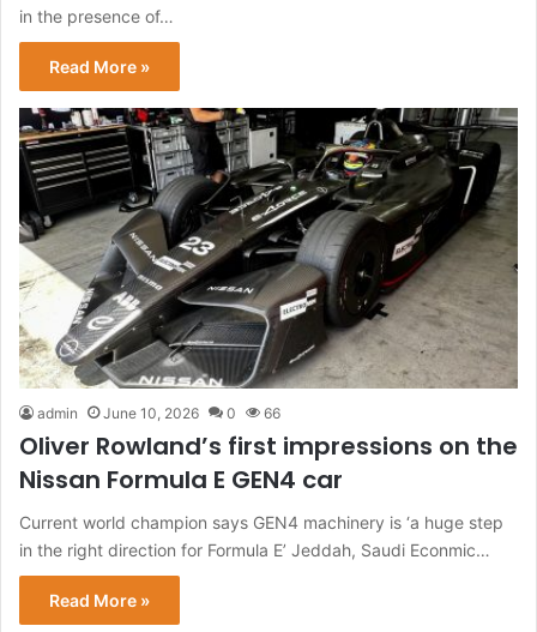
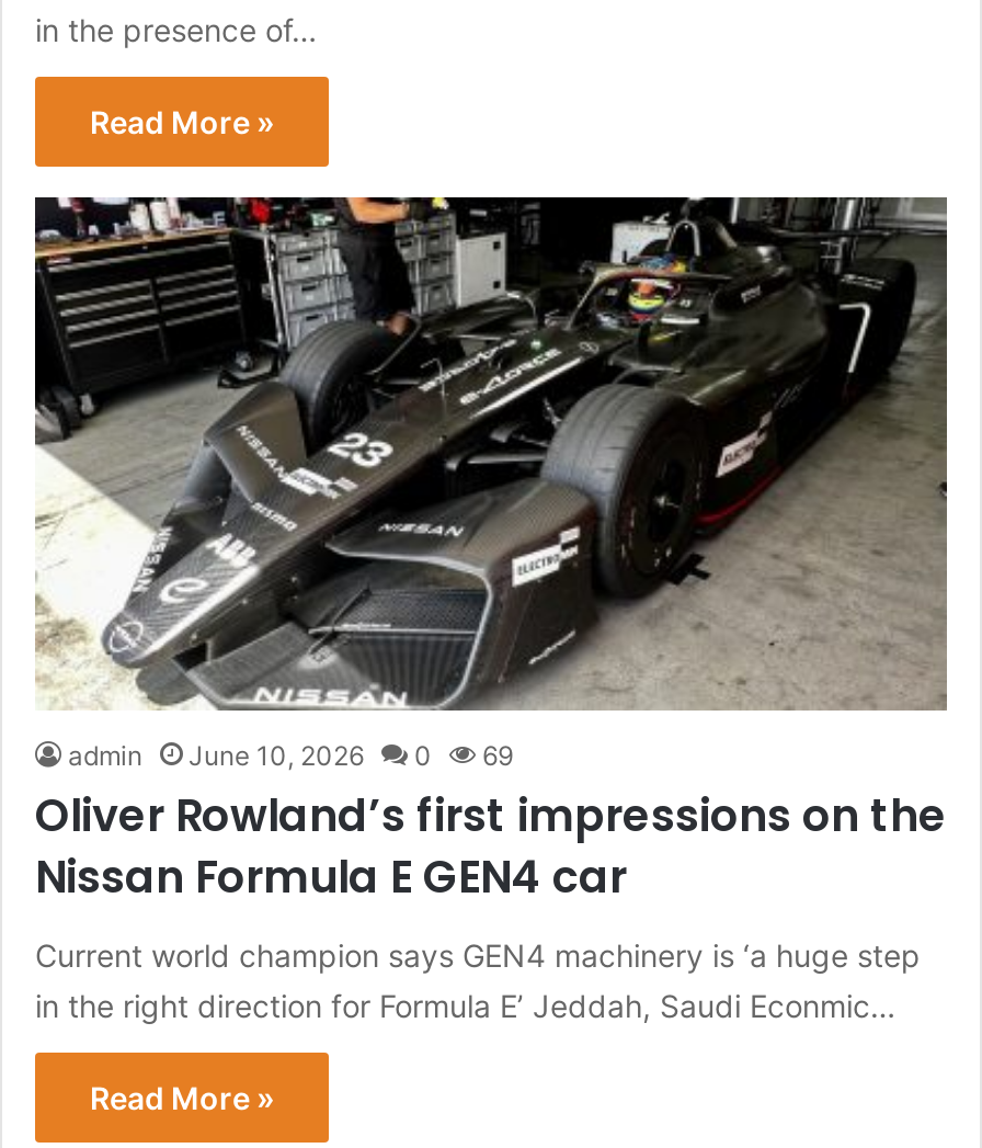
- admin June 10, 2026 0 66
+ admin June 10, 2026 0 69
